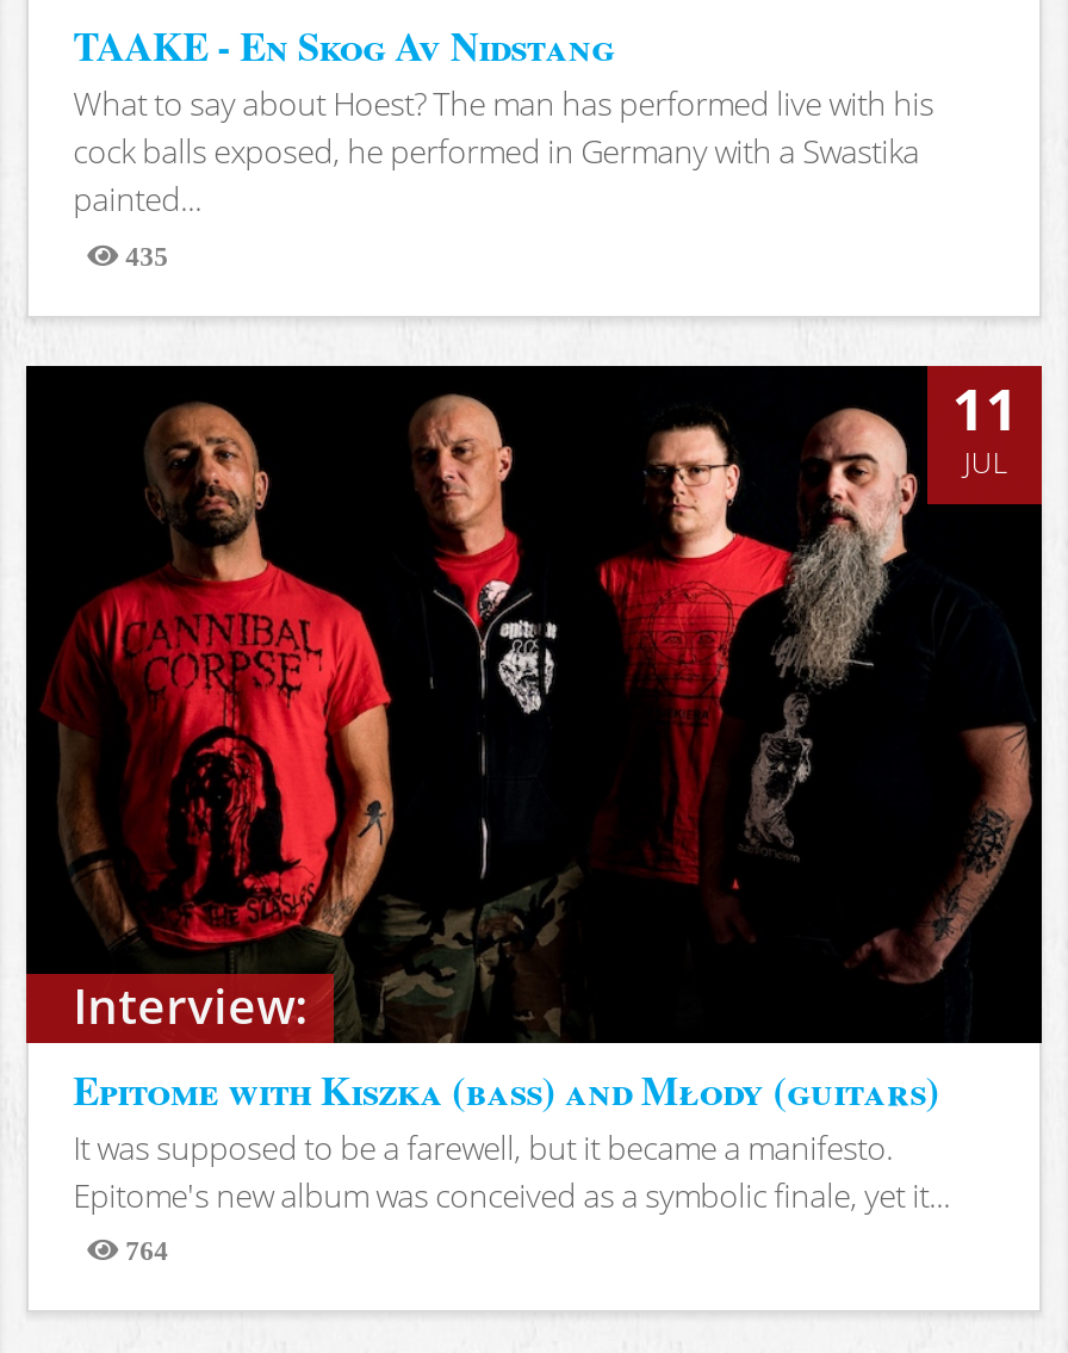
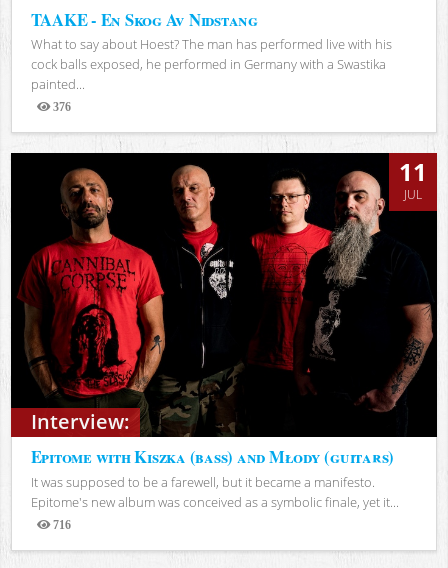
- 435
+ 376

- 764
+ 716
